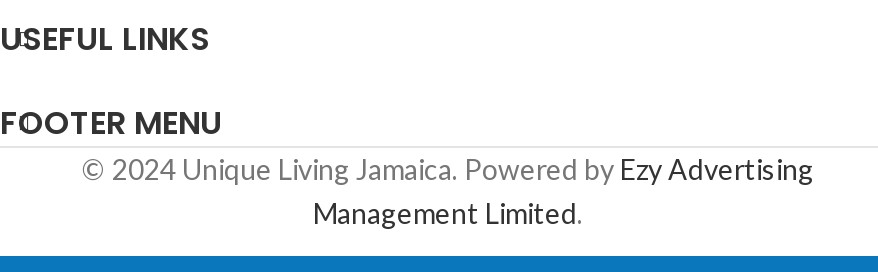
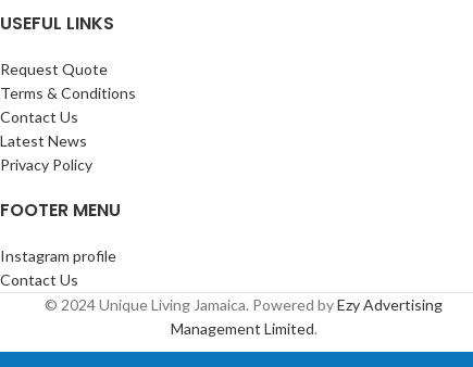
+ Request Quote
+ Terms & Conditions
+ Contact Us
+ Latest News
+ Privacy Policy

+ Instagram profile
+ Contact Us
